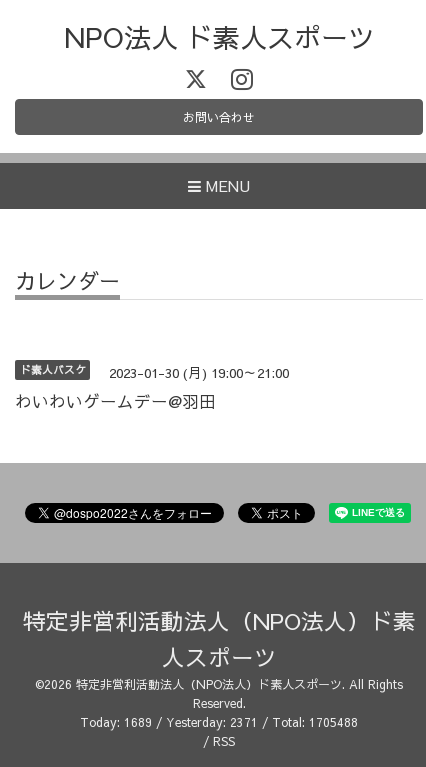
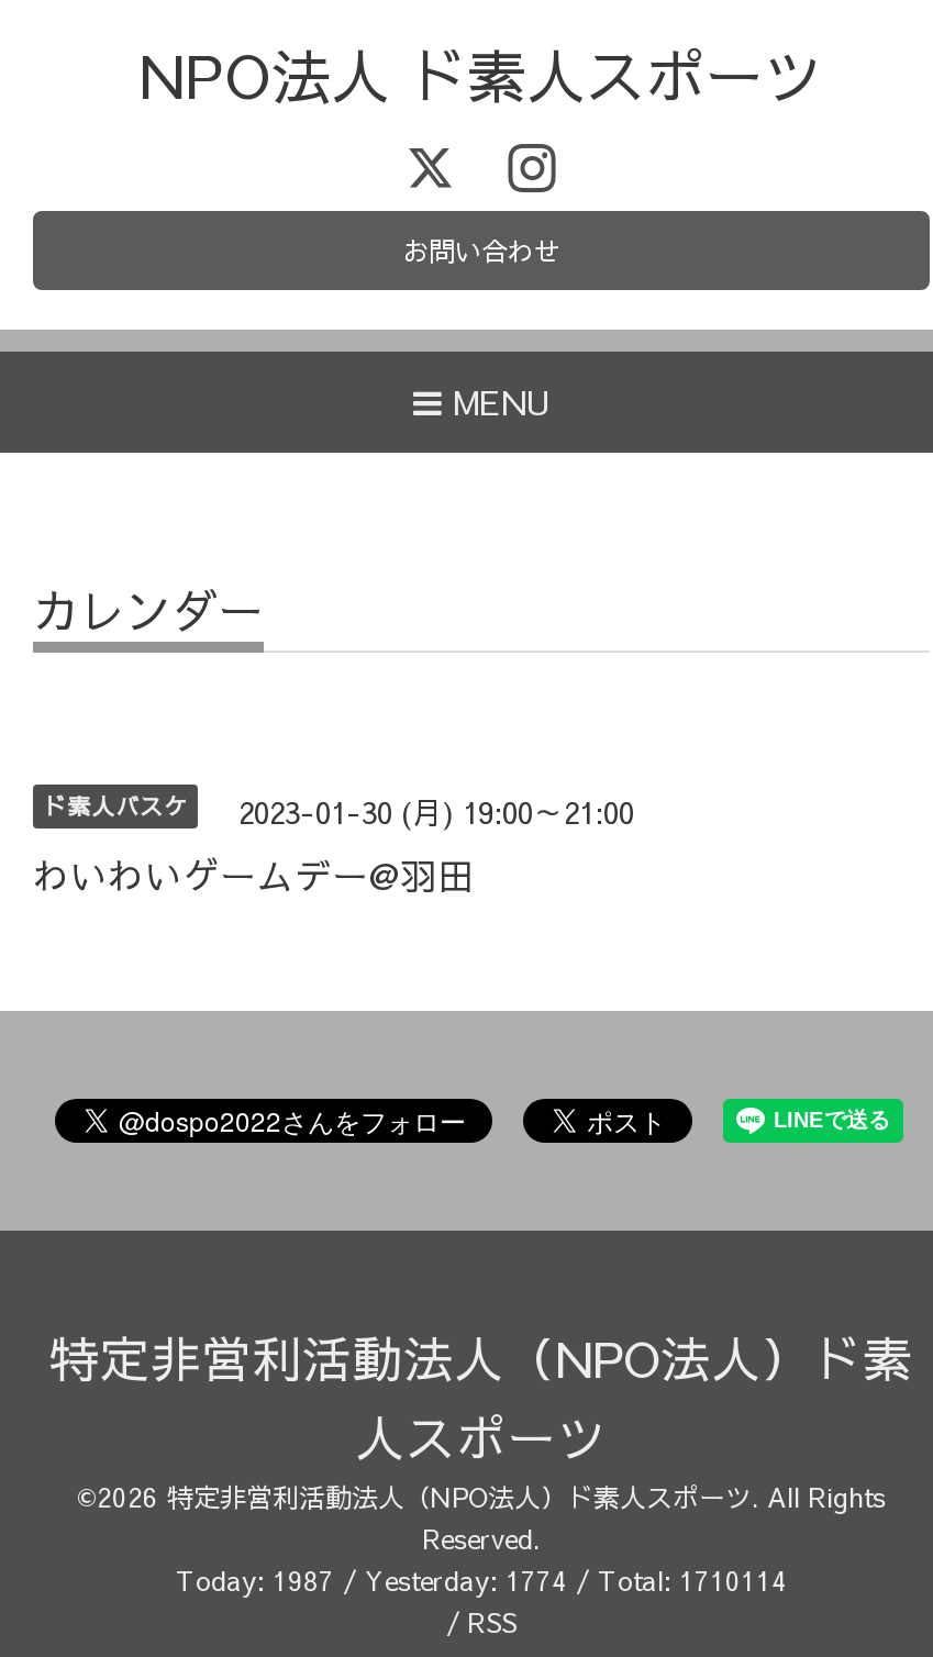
- Today: 1689 / Yesterday: 2371 / Total: 1705488
+ Today: 1987 / Yesterday: 1774 / Total: 1710114
